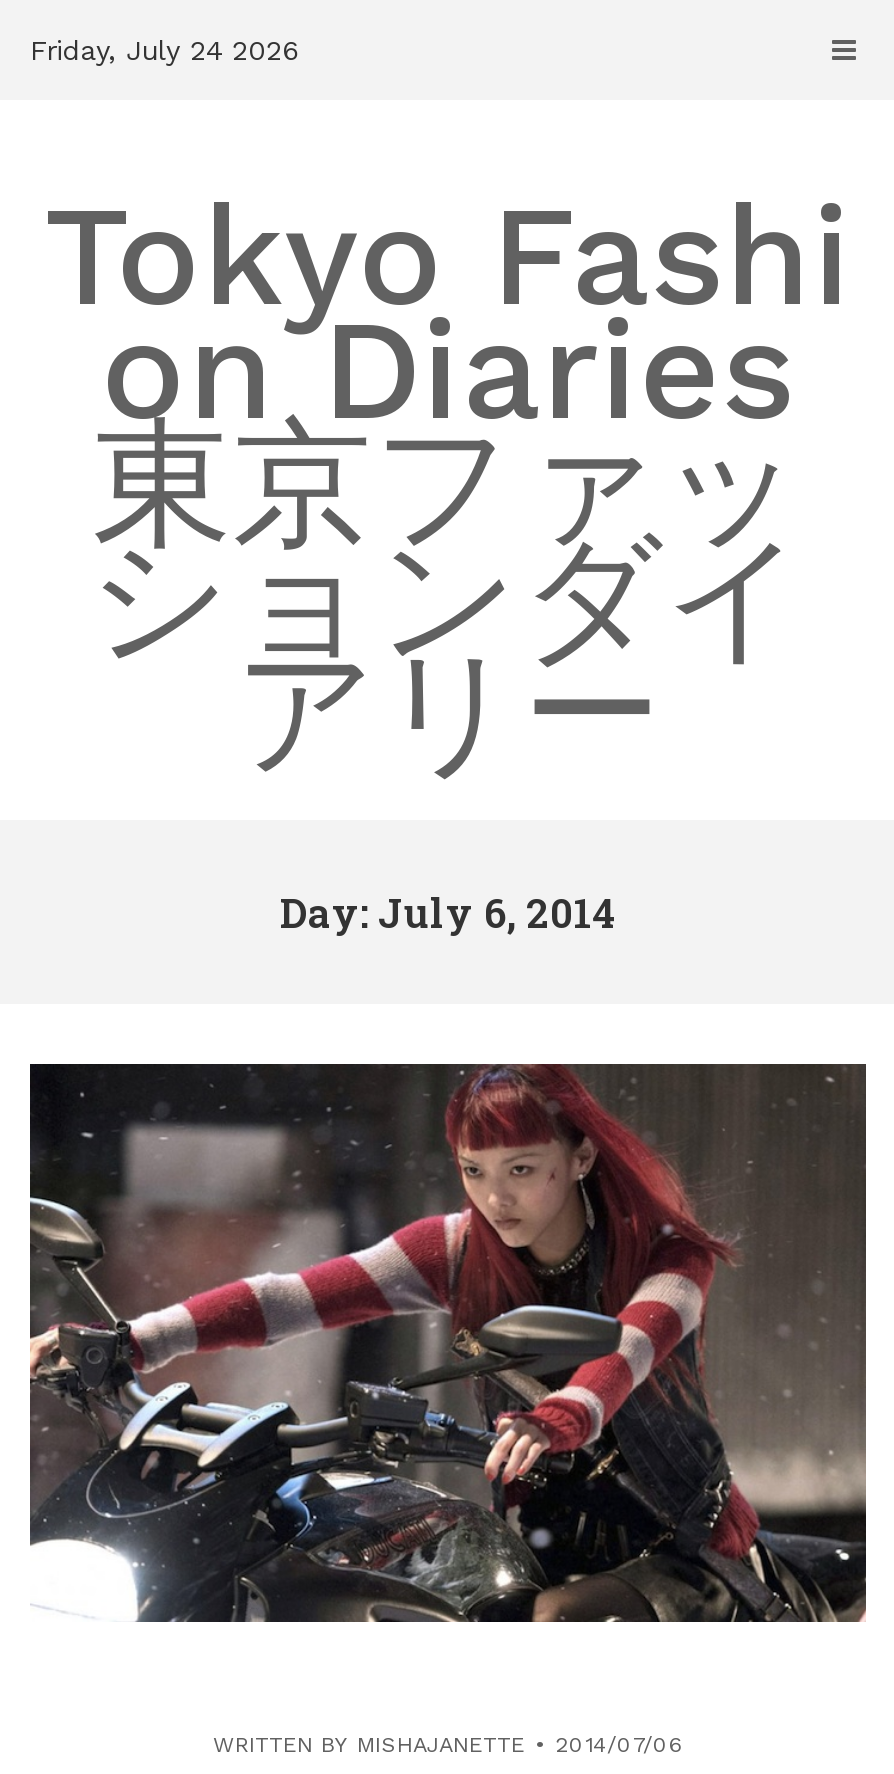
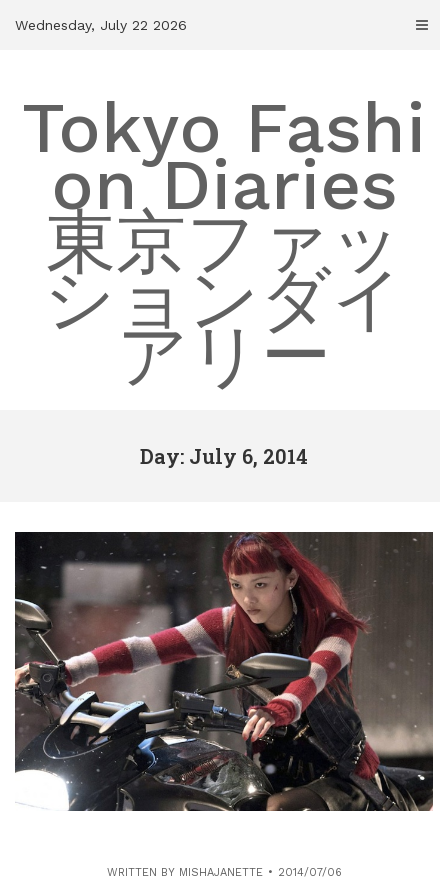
- Friday, July 24 2026
+ Wednesday, July 22 2026
